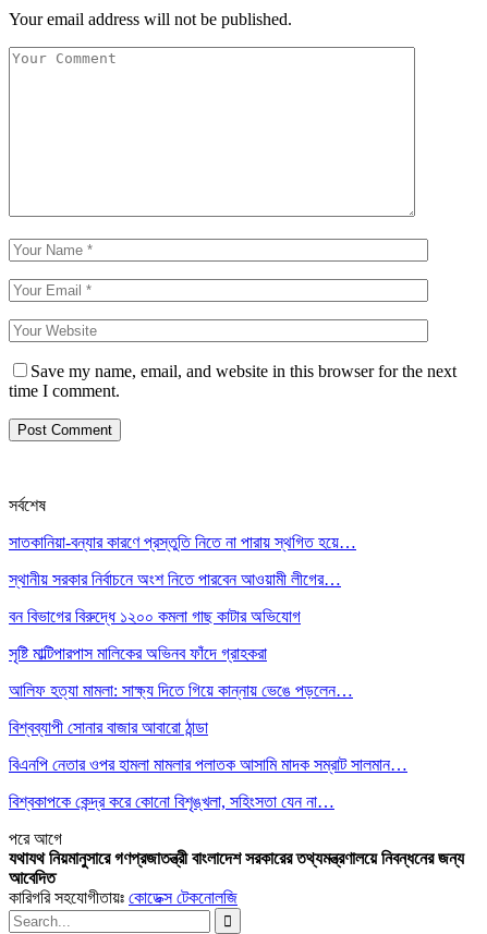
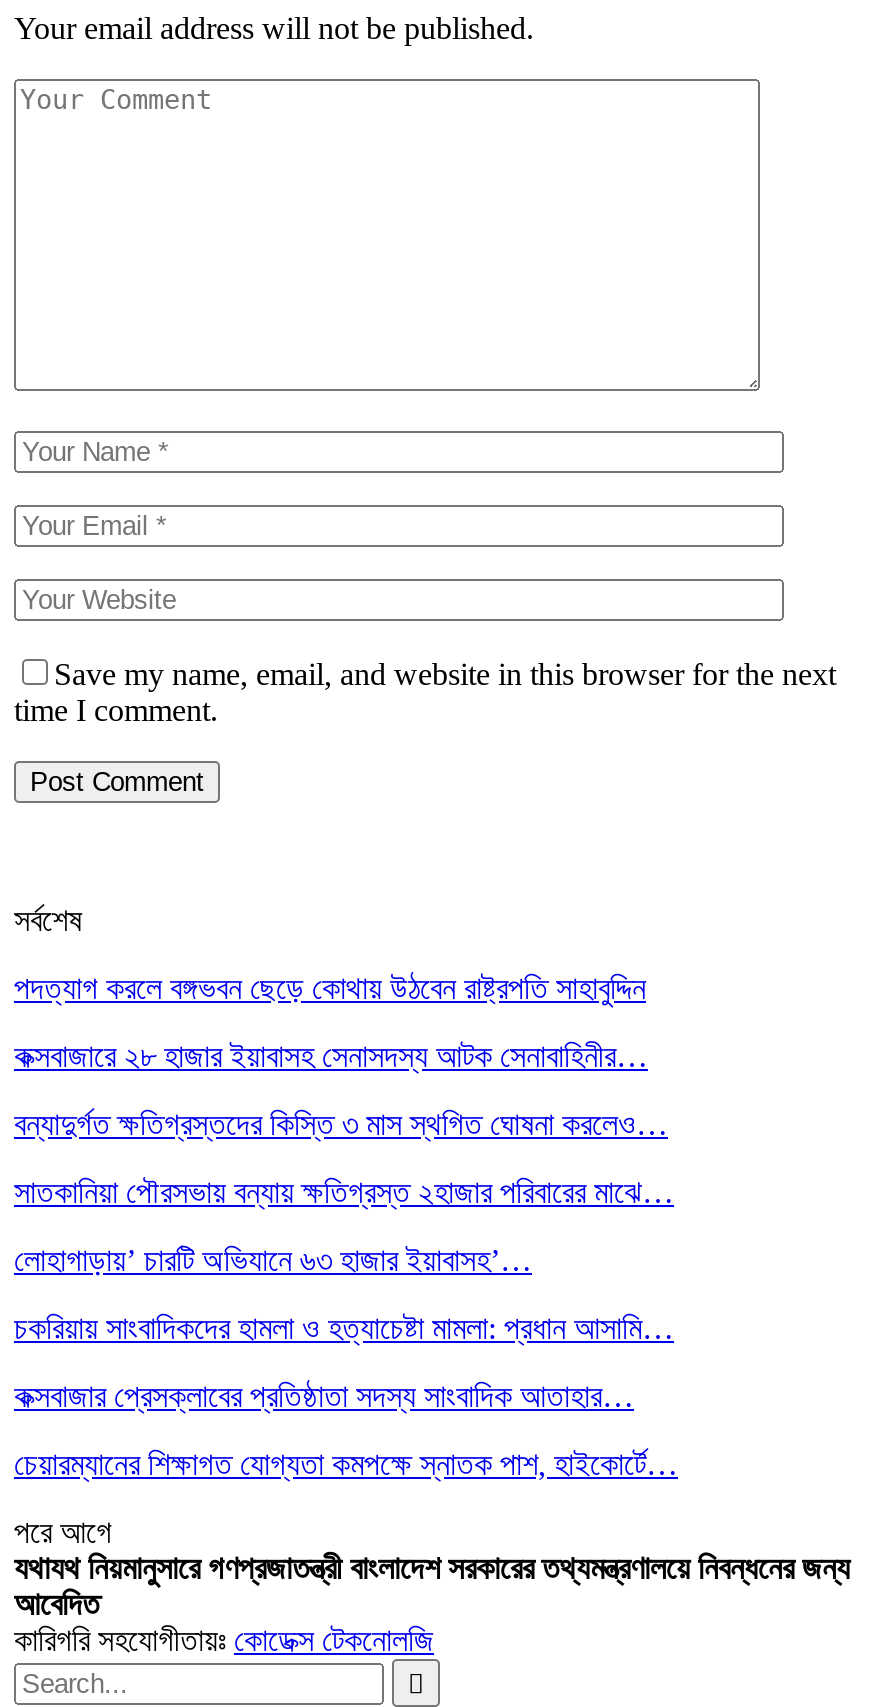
- সাতকানিয়া-বন্যার কারণে প্রস্তুতি নিতে না পারায় স্থগিত হয়ে…
+ পদত্যাগ করলে বঙ্গভবন ছেড়ে কোথায় উঠবেন রাষ্ট্রপতি সাহাবুদ্দিন

- স্থানীয় সরকার নির্বাচনে অংশ নিতে পারবেন আওয়ামী লীগের…
+ কক্সবাজারে ২৮ হাজার ইয়াবাসহ সেনাসদস্য আটক সেনাবাহিনীর…

- বন বিভাগের বিরুদ্ধে ১২০০ কমলা গাছ কাটার অভিযোগ
+ বন্যাদুর্গত ক্ষতিগ্রস্তদের কিস্তি ৩ মাস স্থগিত ঘোষনা করলেও…

- সৃষ্টি মাল্টিপারপাস মালিকের অভিনব ফাঁদে গ্রাহকরা
+ সাতকানিয়া পৌরসভায় বন্যায় ক্ষতিগ্রস্ত ২হাজার পরিবারের মাঝে…

- আলিফ হত্যা মামলা: সাক্ষ্য দিতে গিয়ে কান্নায় ভেঙে পড়লেন…
+ লোহাগাড়ায়’ চারটি অভিযানে ৬৩ হাজার ইয়াবাসহ’…

- বিশ্বব্যাপী সোনার বাজার আবারো ঠান্ডা
+ চকরিয়ায় সাংবাদিকদের হামলা ও হত্যাচেষ্টা মামলা: প্রধান আসামি…

- বিএনপি নেতার ওপর হামলা মামলার পলাতক আসামি মাদক সম্রাট সালমান…
+ কক্সবাজার প্রেসক্লাবের প্রতিষ্ঠাতা সদস্য সাংবাদিক আতাহার…

- বিশ্বকাপকে কেন্দ্র করে কোনো বিশৃঙ্খলা, সহিংসতা যেন না…
+ চেয়ারম্যানের শিক্ষাগত যোগ্যতা কমপক্ষে স্নাতক পাশ, হাইকোর্টে…
